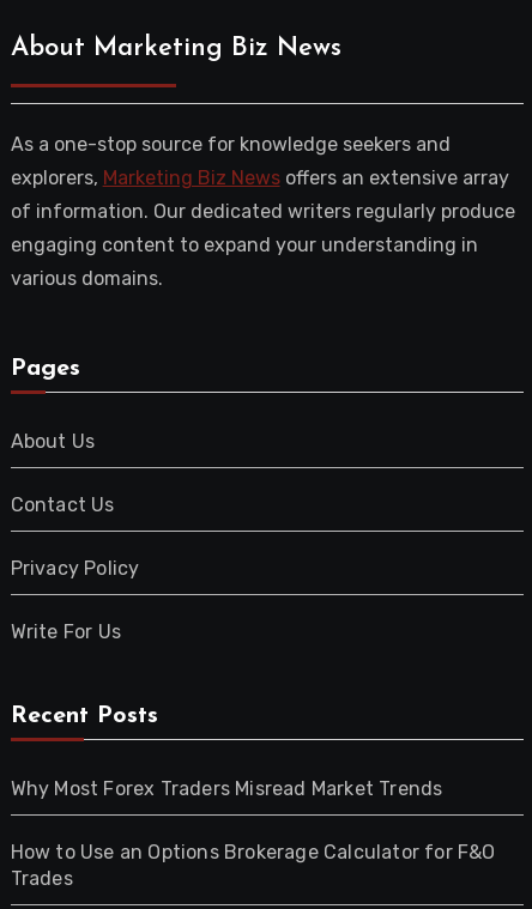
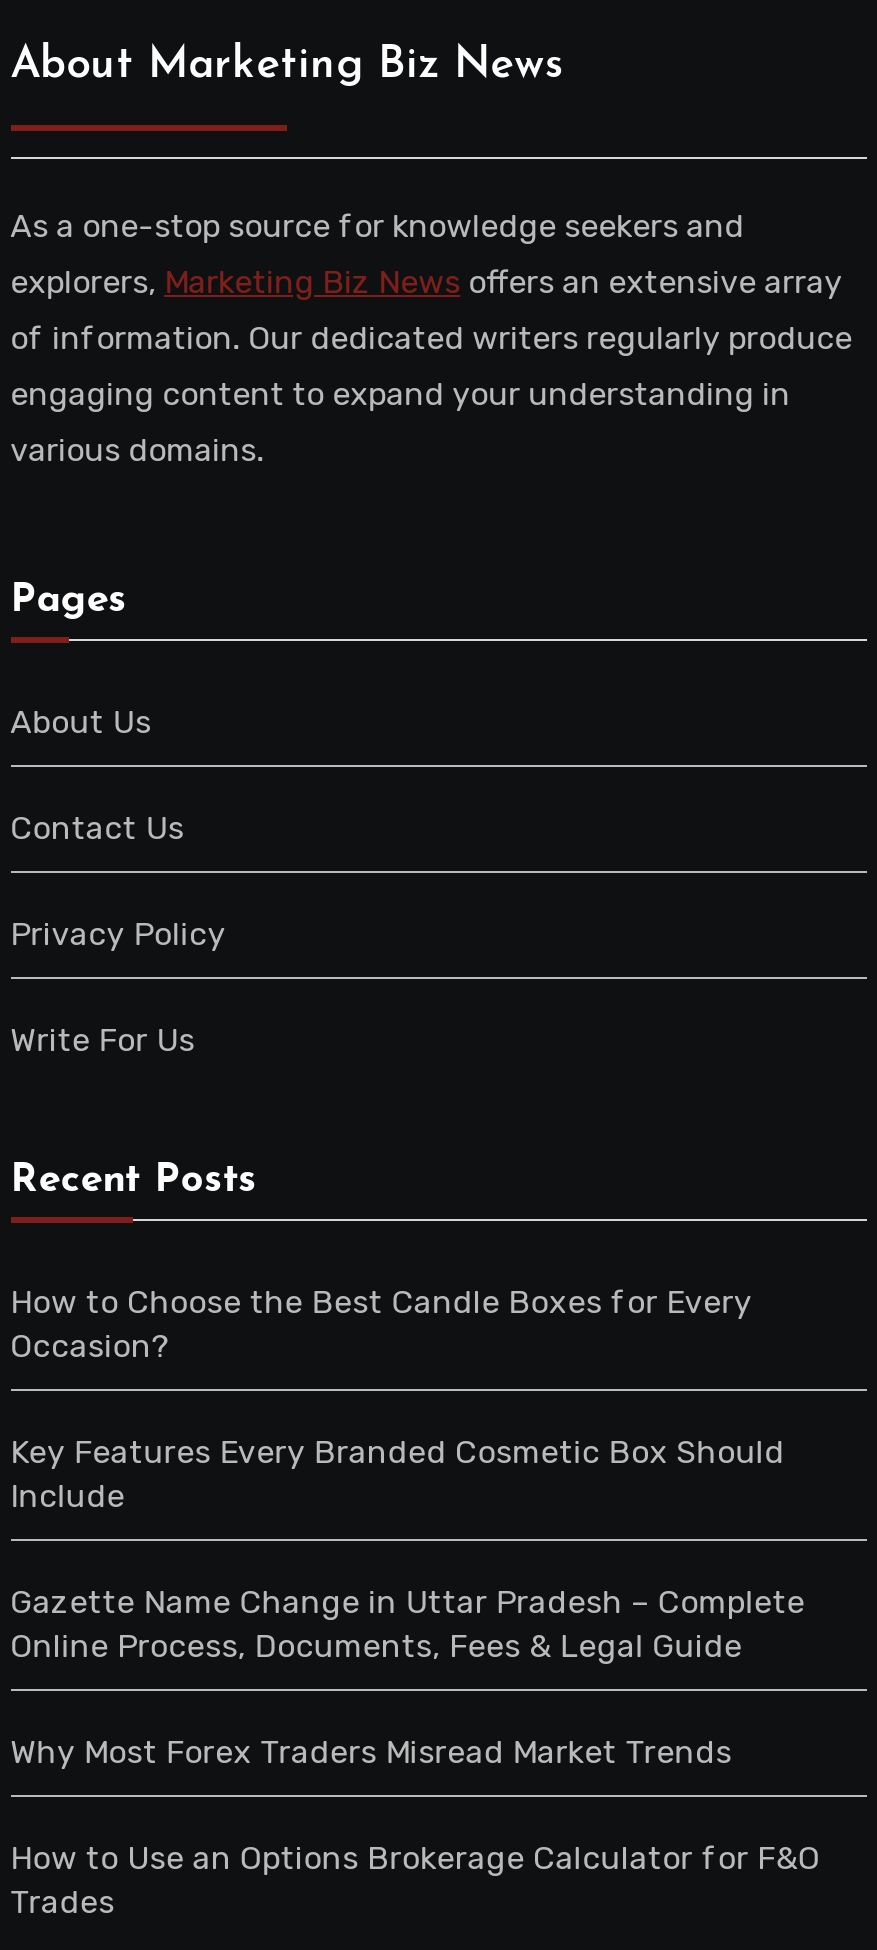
+ How to Choose the Best Candle Boxes for Every
+ Occasion?
+ Key Features Every Branded Cosmetic Box Should
+ Include
+ Gazette Name Change in Uttar Pradesh – Complete
+ Online Process, Documents, Fees & Legal Guide
